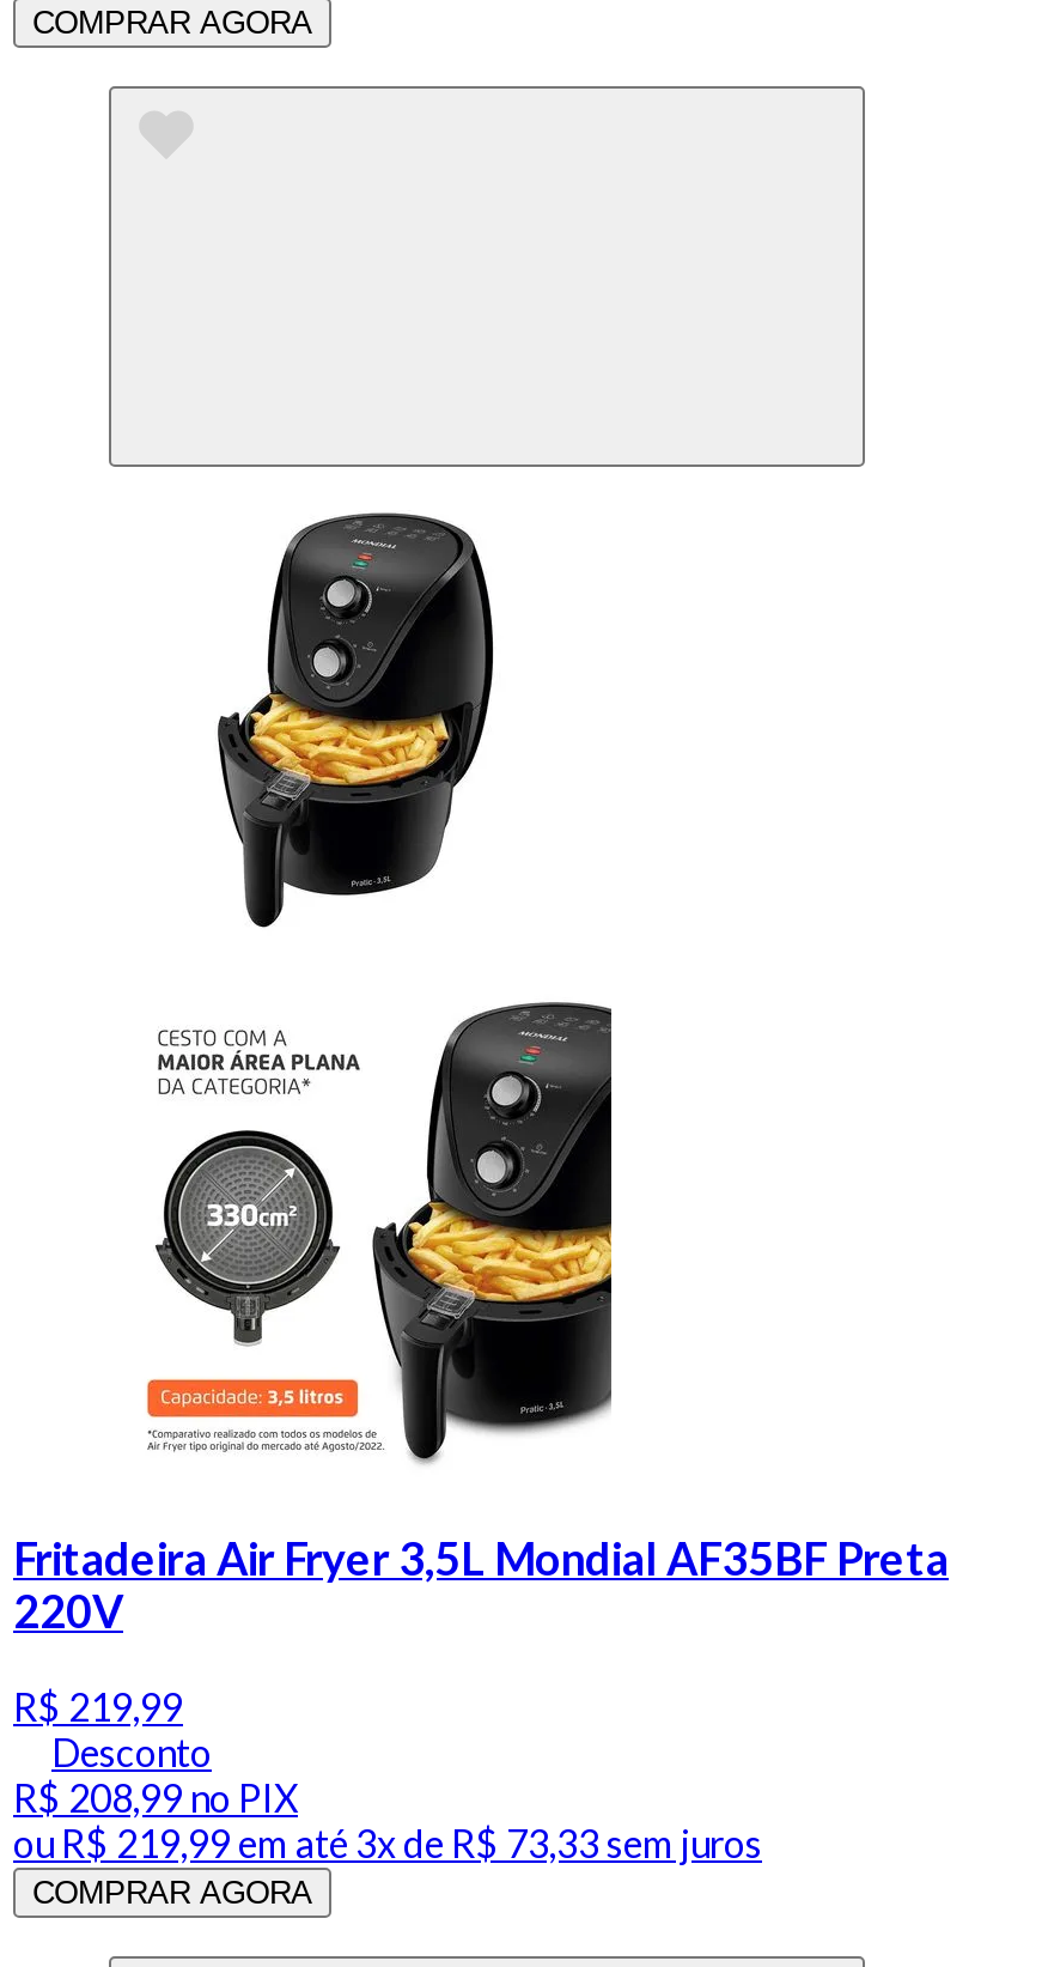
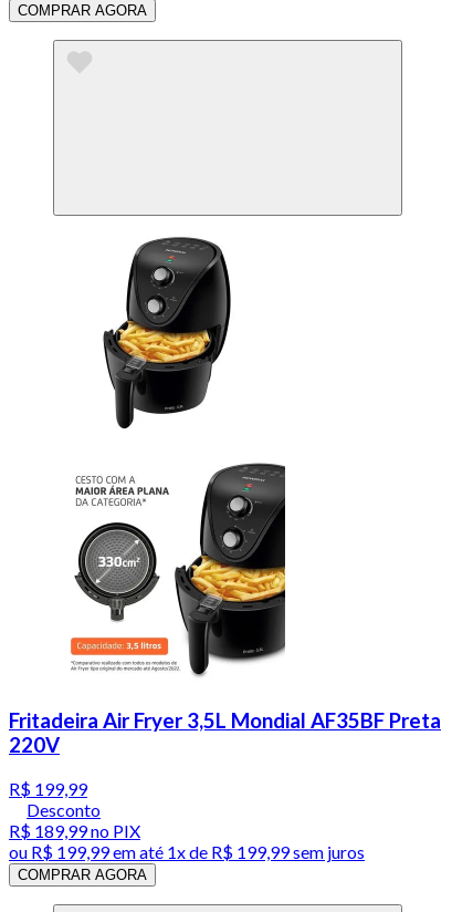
- R$ 219,99
+ R$ 199,99

- R$ 208,99no PIX
+ R$ 189,99no PIX

- ouR$ 219,99em até 3x de R$ 73,33 sem juros
+ ouR$ 199,99em até 1x de R$ 199,99 sem juros
